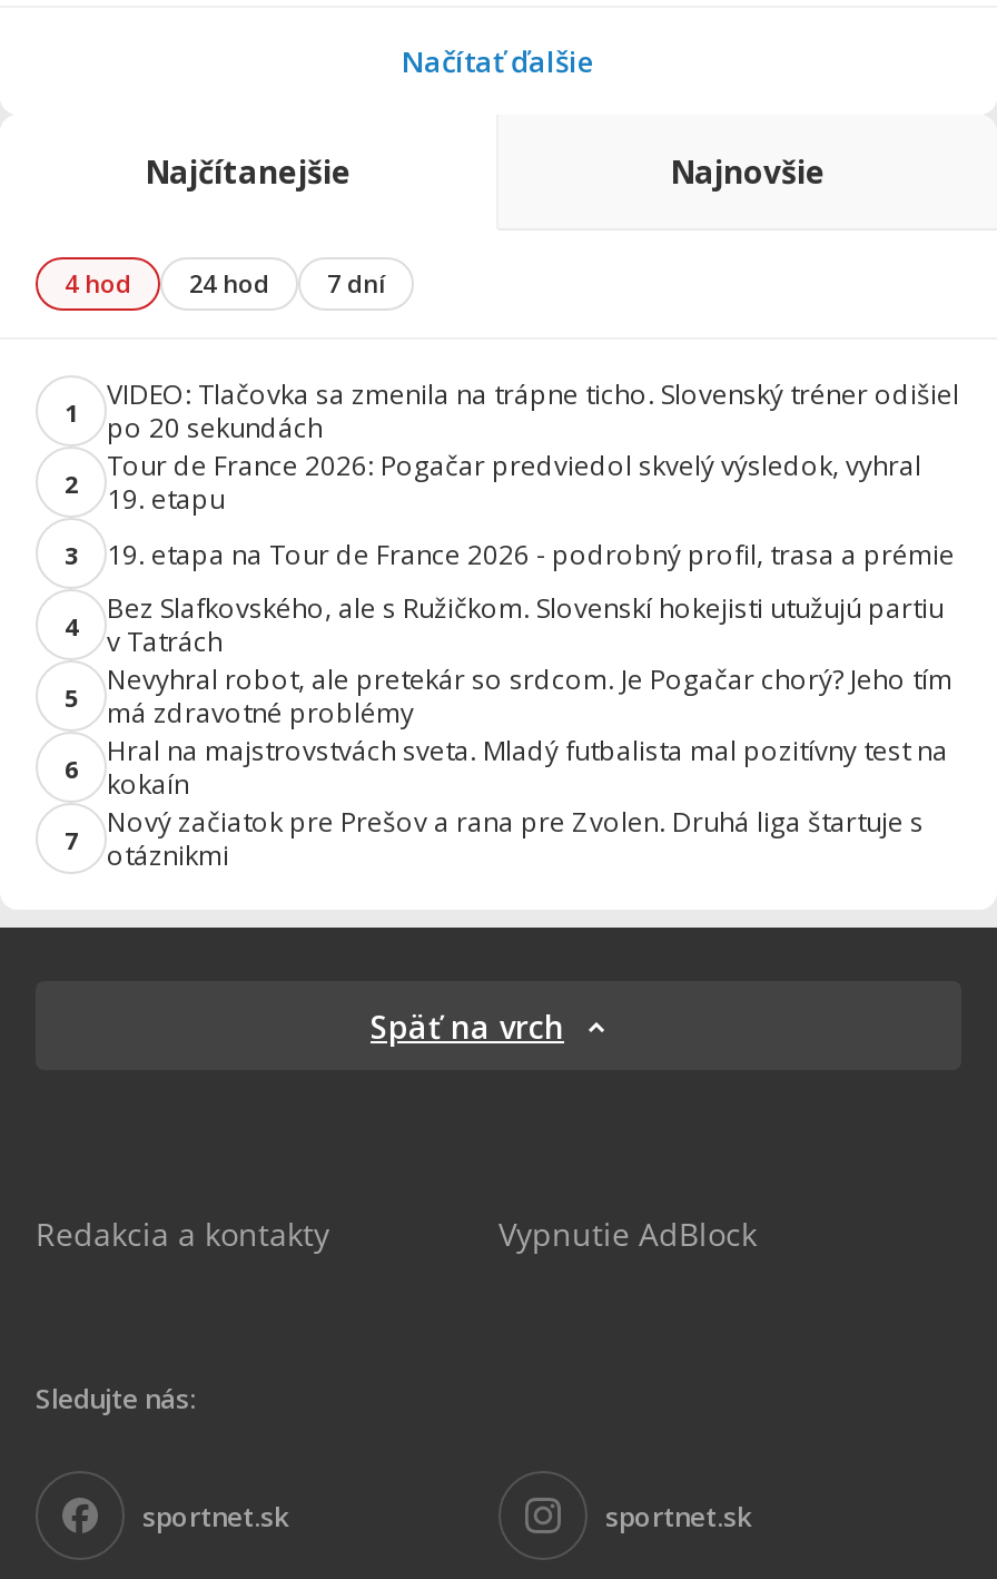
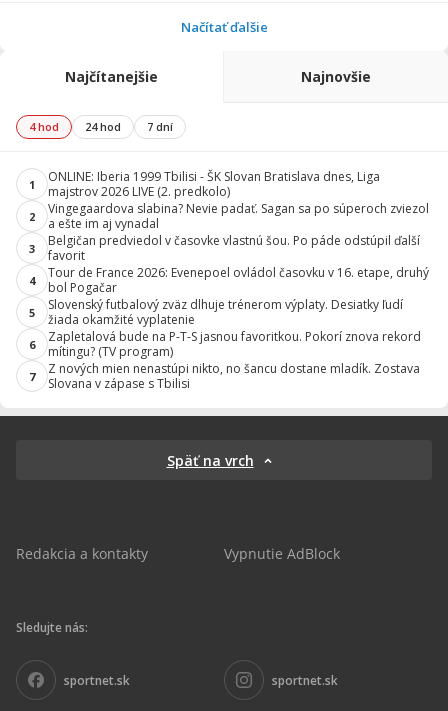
- VIDEO: Tlačovka sa zmenila na trápne ticho. Slovenský tréner odišiel
- po 20 sekundách
+ ONLINE: Iberia 1999 Tbilisi - ŠK Slovan Bratislava dnes, Liga
+ majstrov 2026 LIVE (2. predkolo)

- Tour de France 2026: Pogačar predviedol skvelý výsledok, vyhral
- 19. etapu
+ Vingegaardova slabina? Nevie padať. Sagan sa po súperoch zviezol
+ a ešte im aj vynadal

- 19. etapa na Tour de France 2026 - podrobný profil, trasa a prémie
+ Belgičan predviedol v časovke vlastnú šou. Po páde odstúpil ďalší
+ favorit

- Bez Slafkovského, ale s Ružičkom. Slovenskí hokejisti utužujú partiu
- v Tatrách
+ Tour de France 2026: Evenepoel ovládol časovku v 16. etape, druhý
+ bol Pogačar

- Nevyhral robot, ale pretekár so srdcom. Je Pogačar chorý? Jeho tím
- má zdravotné problémy
+ Slovenský futbalový zväz dlhuje trénerom výplaty. Desiatky ľudí
+ žiada okamžité vyplatenie

- Hral na majstrovstvách sveta. Mladý futbalista mal pozitívny test na
- kokaín
+ Zapletalová bude na P-T-S jasnou favoritkou. Pokorí znova rekord
+ mítingu? (TV program)

- Nový začiatok pre Prešov a rana pre Zvolen. Druhá liga štartuje s
- otáznikmi
+ Z nových mien nenastúpi nikto, no šancu dostane mladík. Zostava
+ Slovana v zápase s Tbilisi
